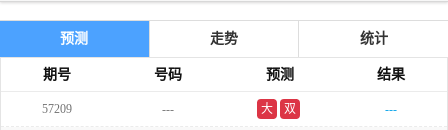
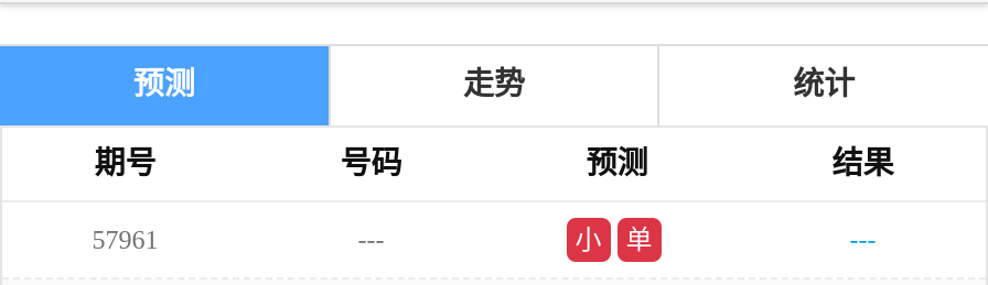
- 57209
+ 57961

- 大
- 双
+ 小
+ 单
